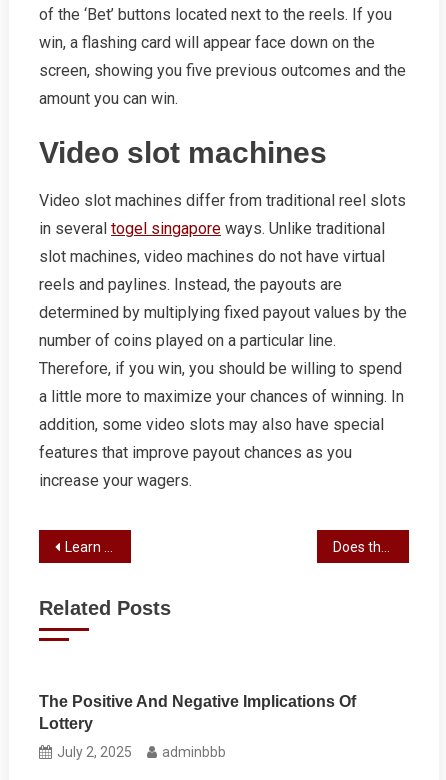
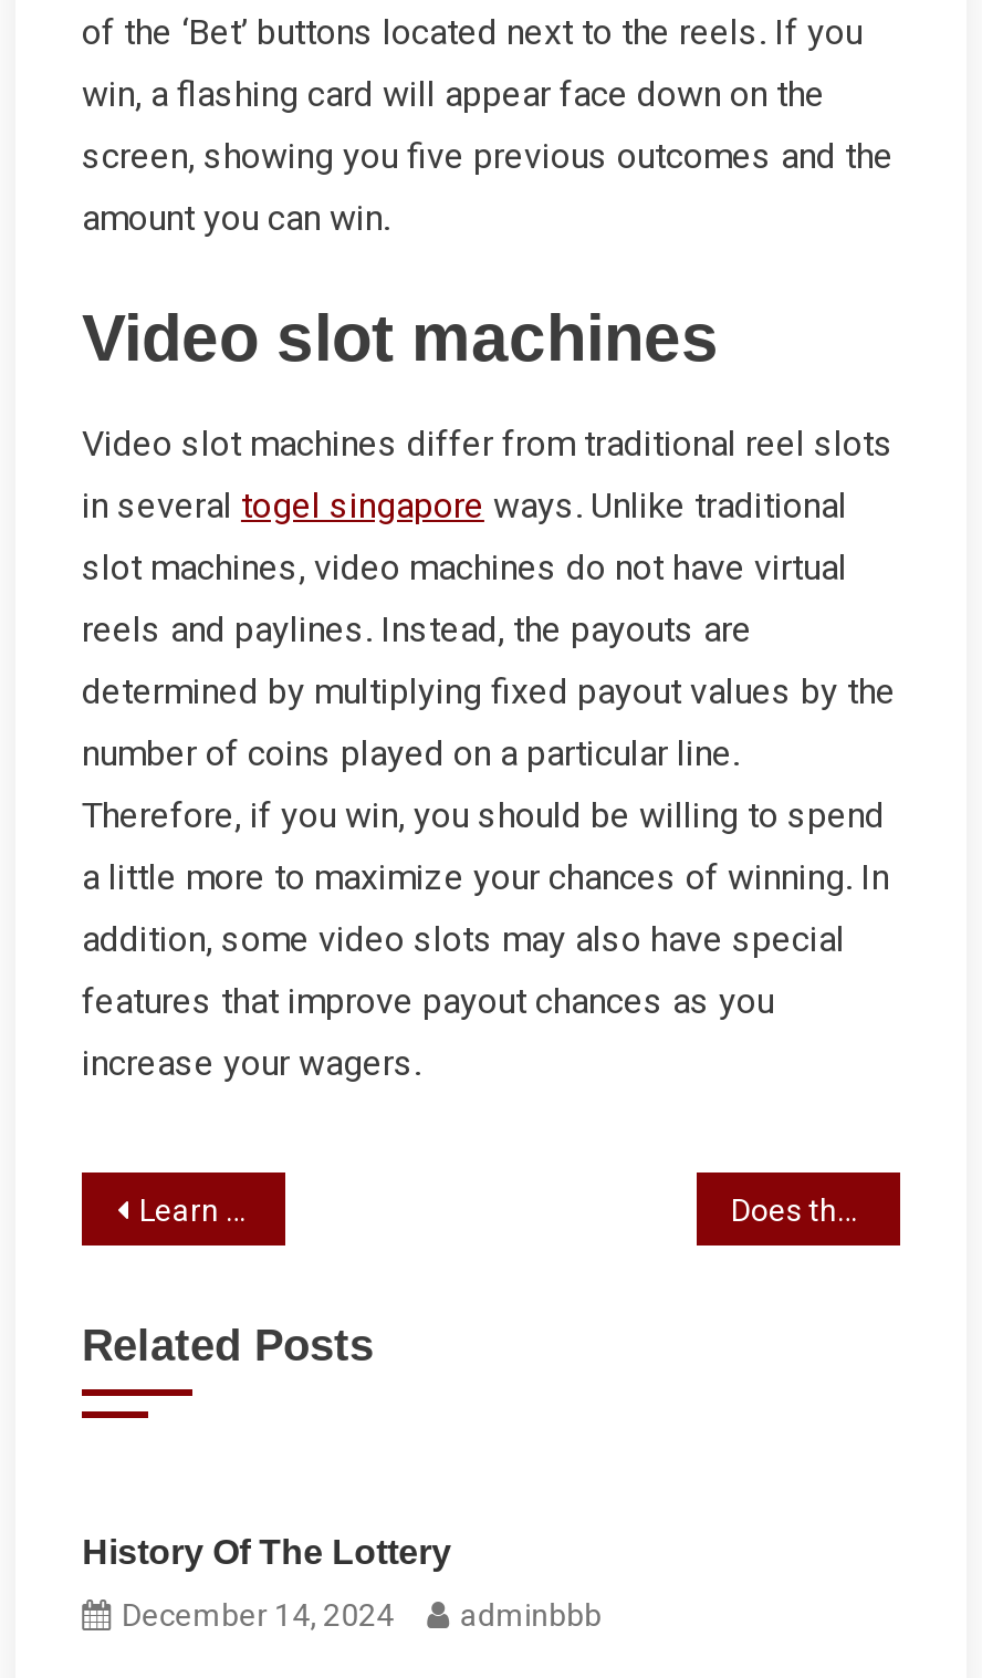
- The Positive And Negative Implications Of
- Lottery
+ History Of The Lottery

- July 2, 2025 adminbbb
+ December 14, 2024 adminbbb
